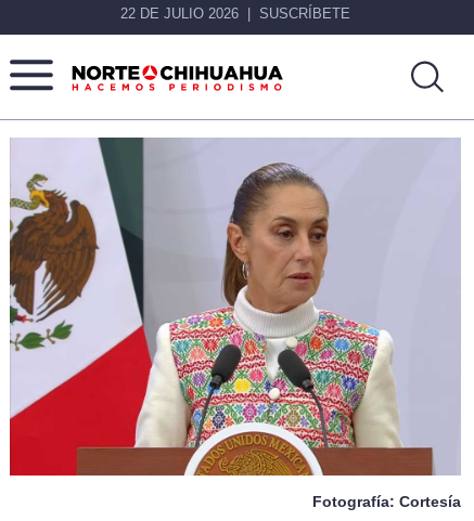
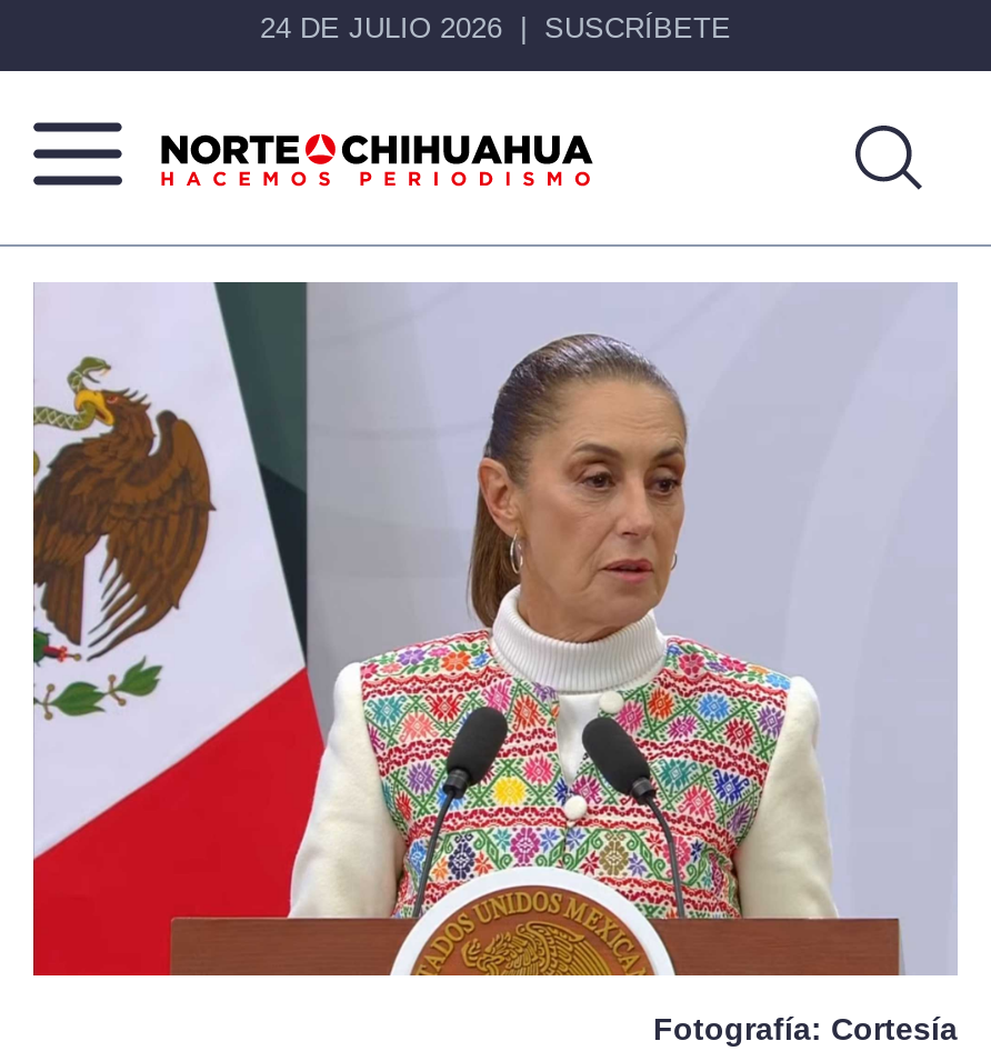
- 22 DE JULIO 2026 SUSCRÍBETE
+ 24 DE JULIO 2026 SUSCRÍBETE
